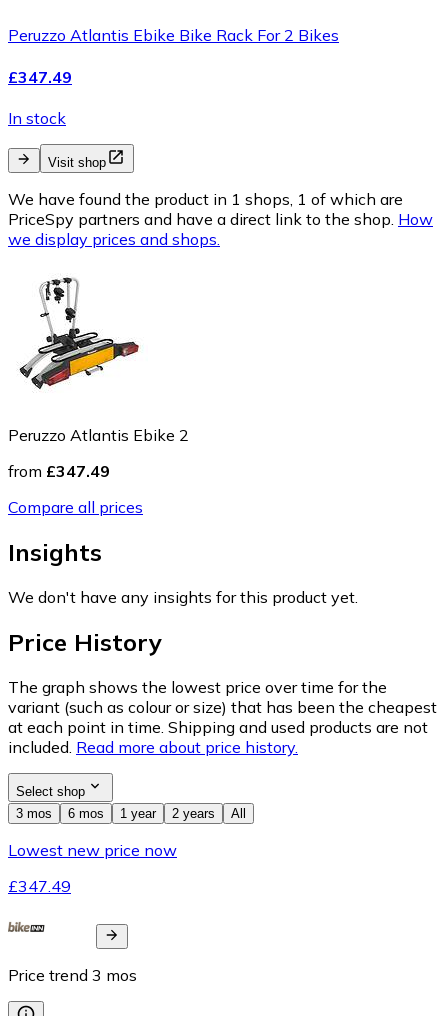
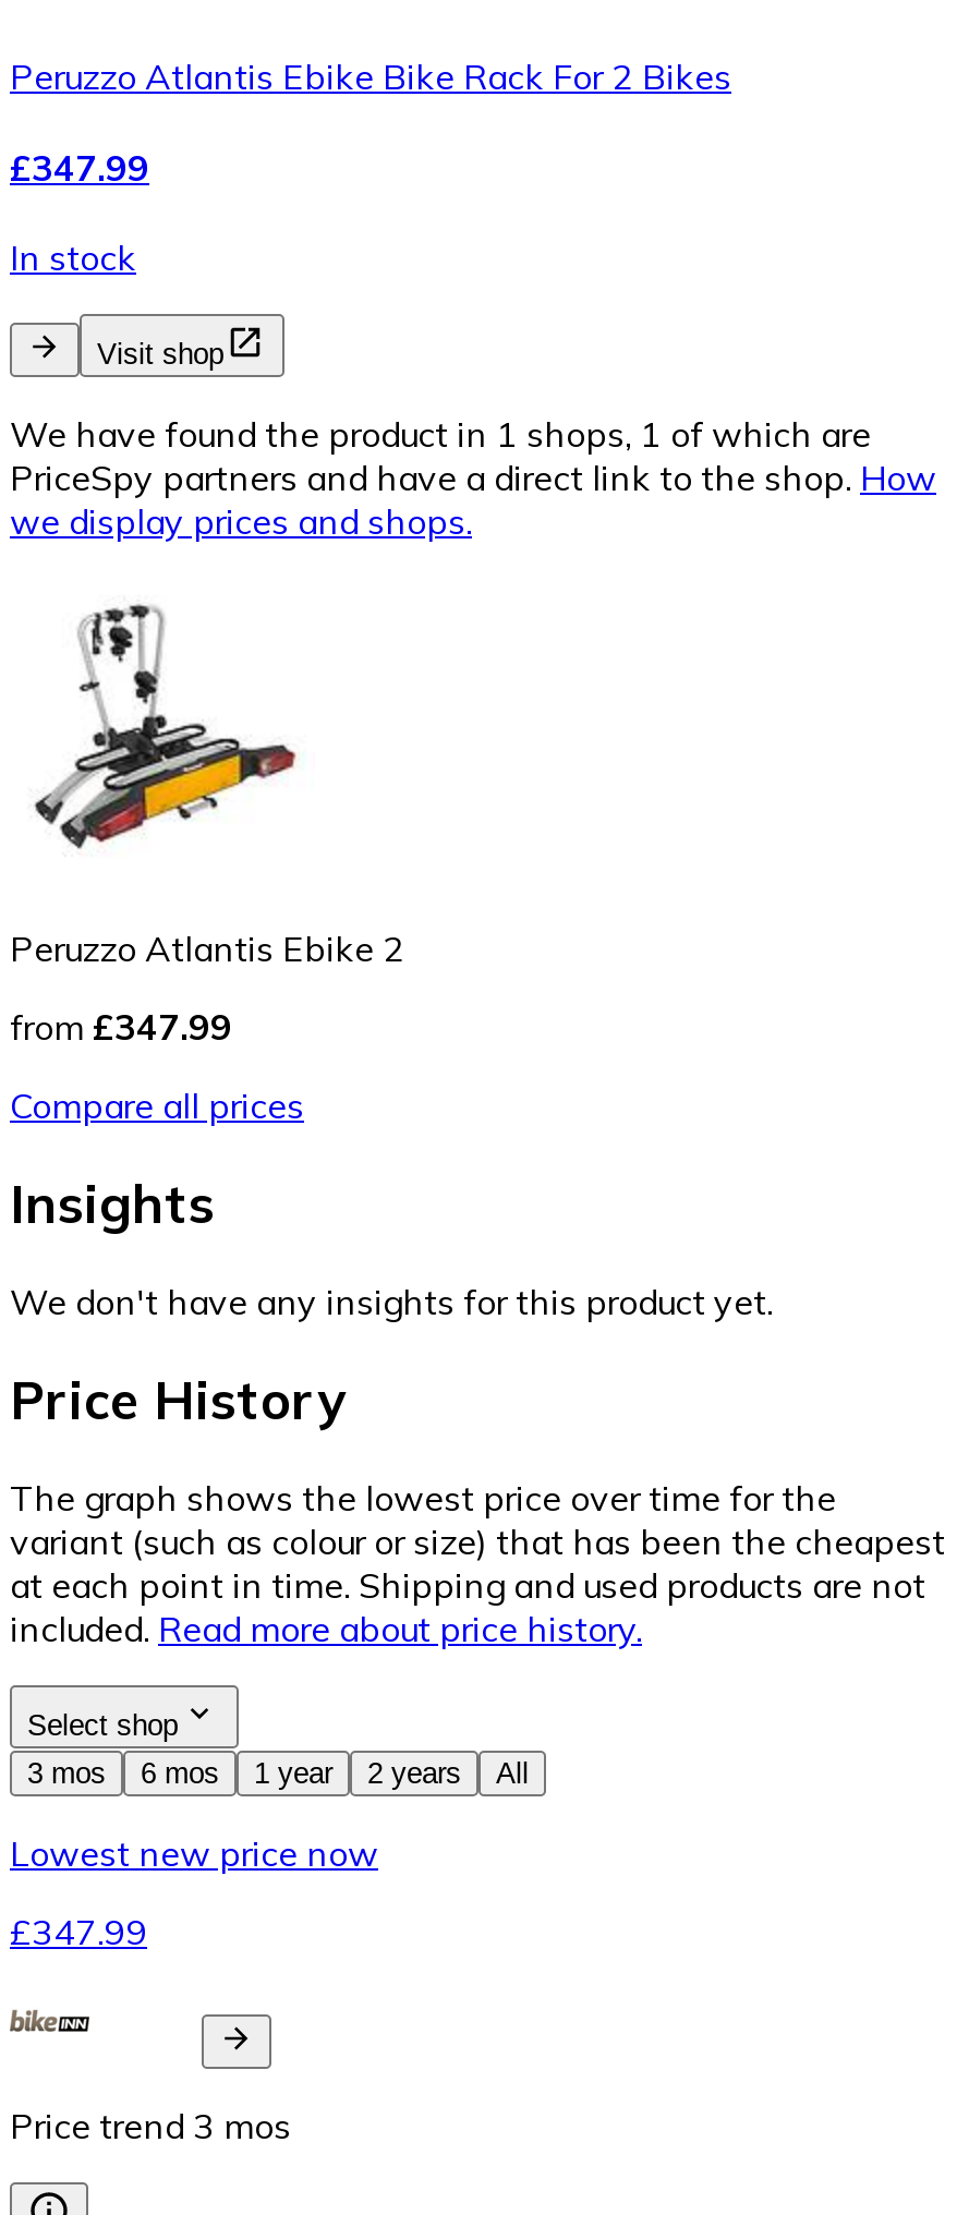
- £347.49
+ £347.99

- from £347.49
+ from £347.99

- £347.49
+ £347.99
